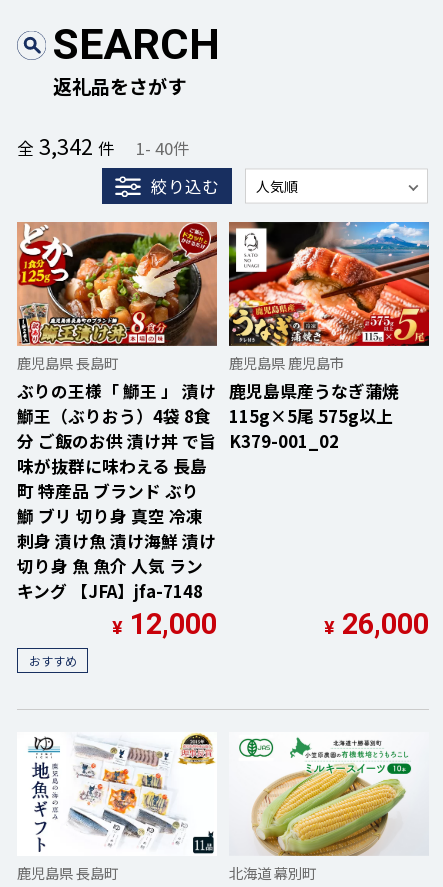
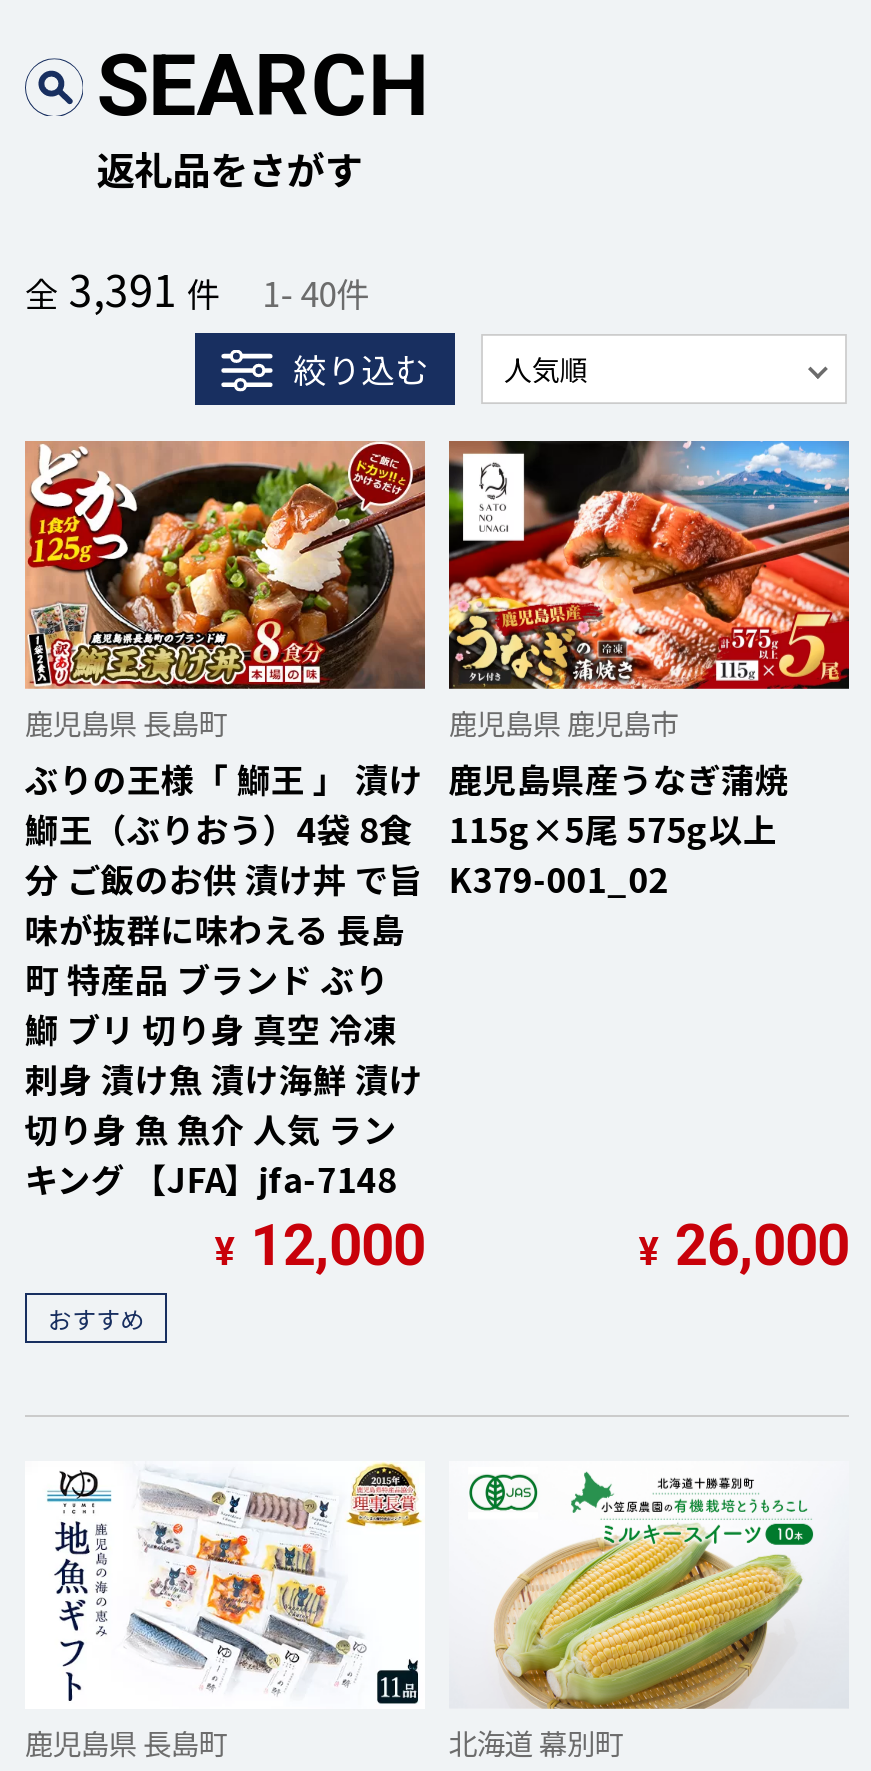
- 全3,342件 1- 40件
+ 全3,391件 1- 40件
